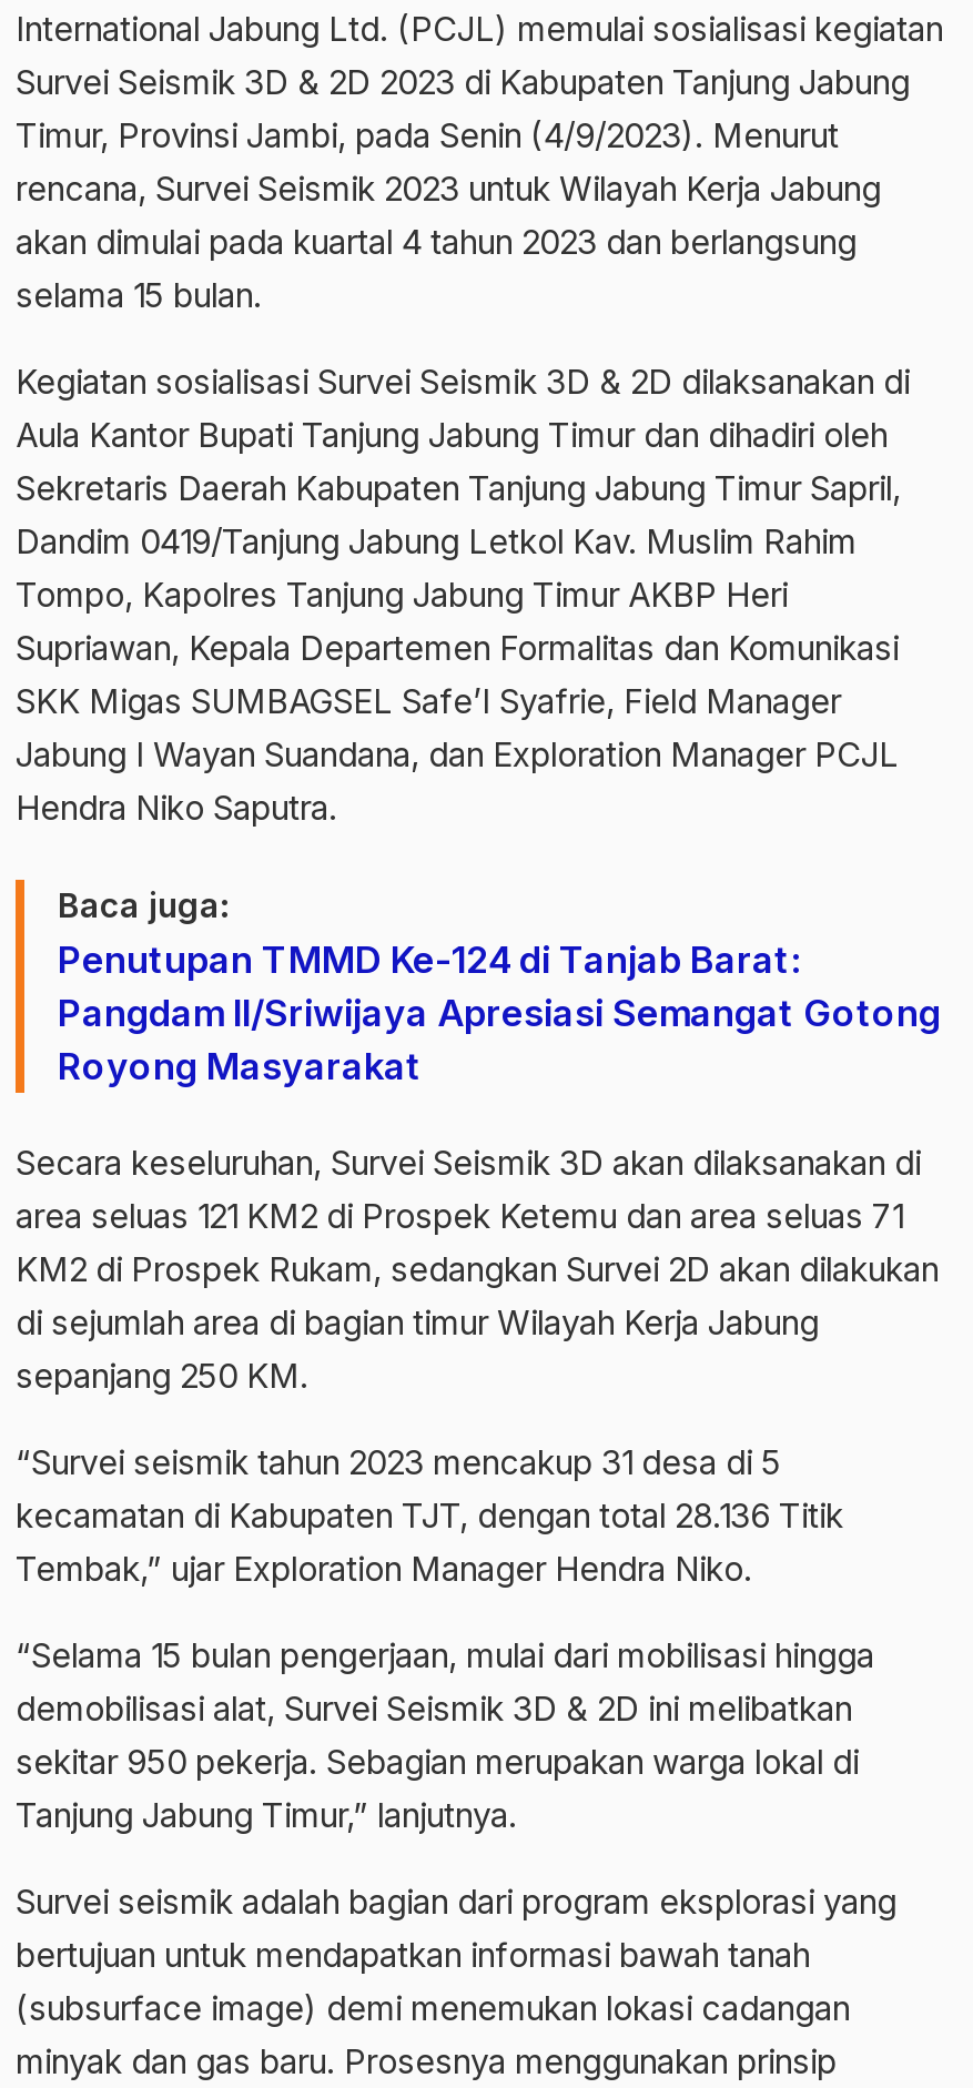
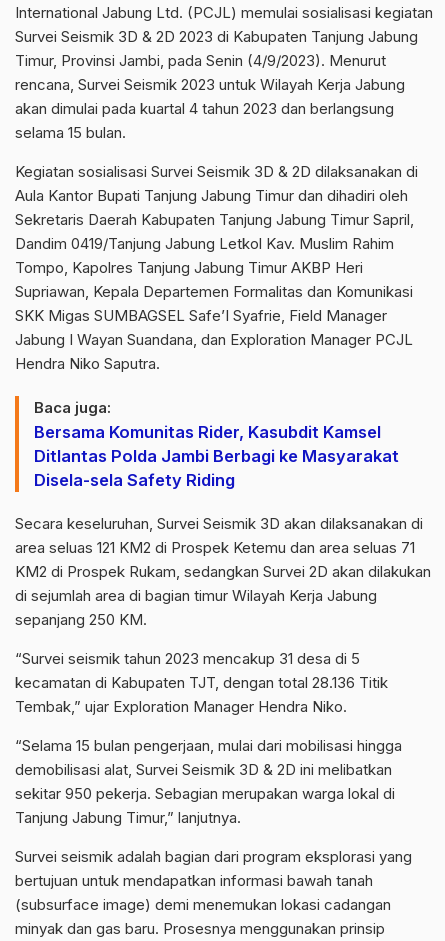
- Penutupan TMMD Ke-124 di Tanjab Barat:
- Pangdam II/Sriwijaya Apresiasi Semangat Gotong
- Royong Masyarakat
+ Bersama Komunitas Rider, Kasubdit Kamsel
+ Ditlantas Polda Jambi Berbagi ke Masyarakat
+ Disela-sela Safety Riding
